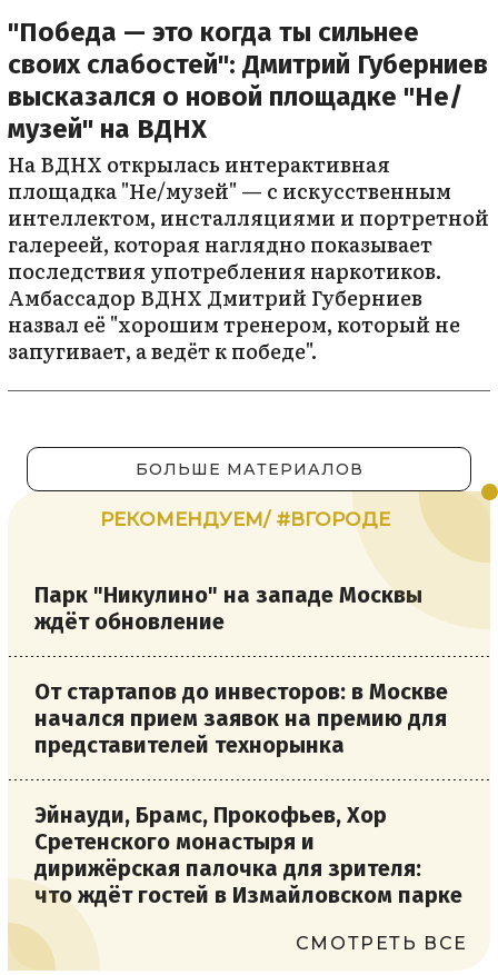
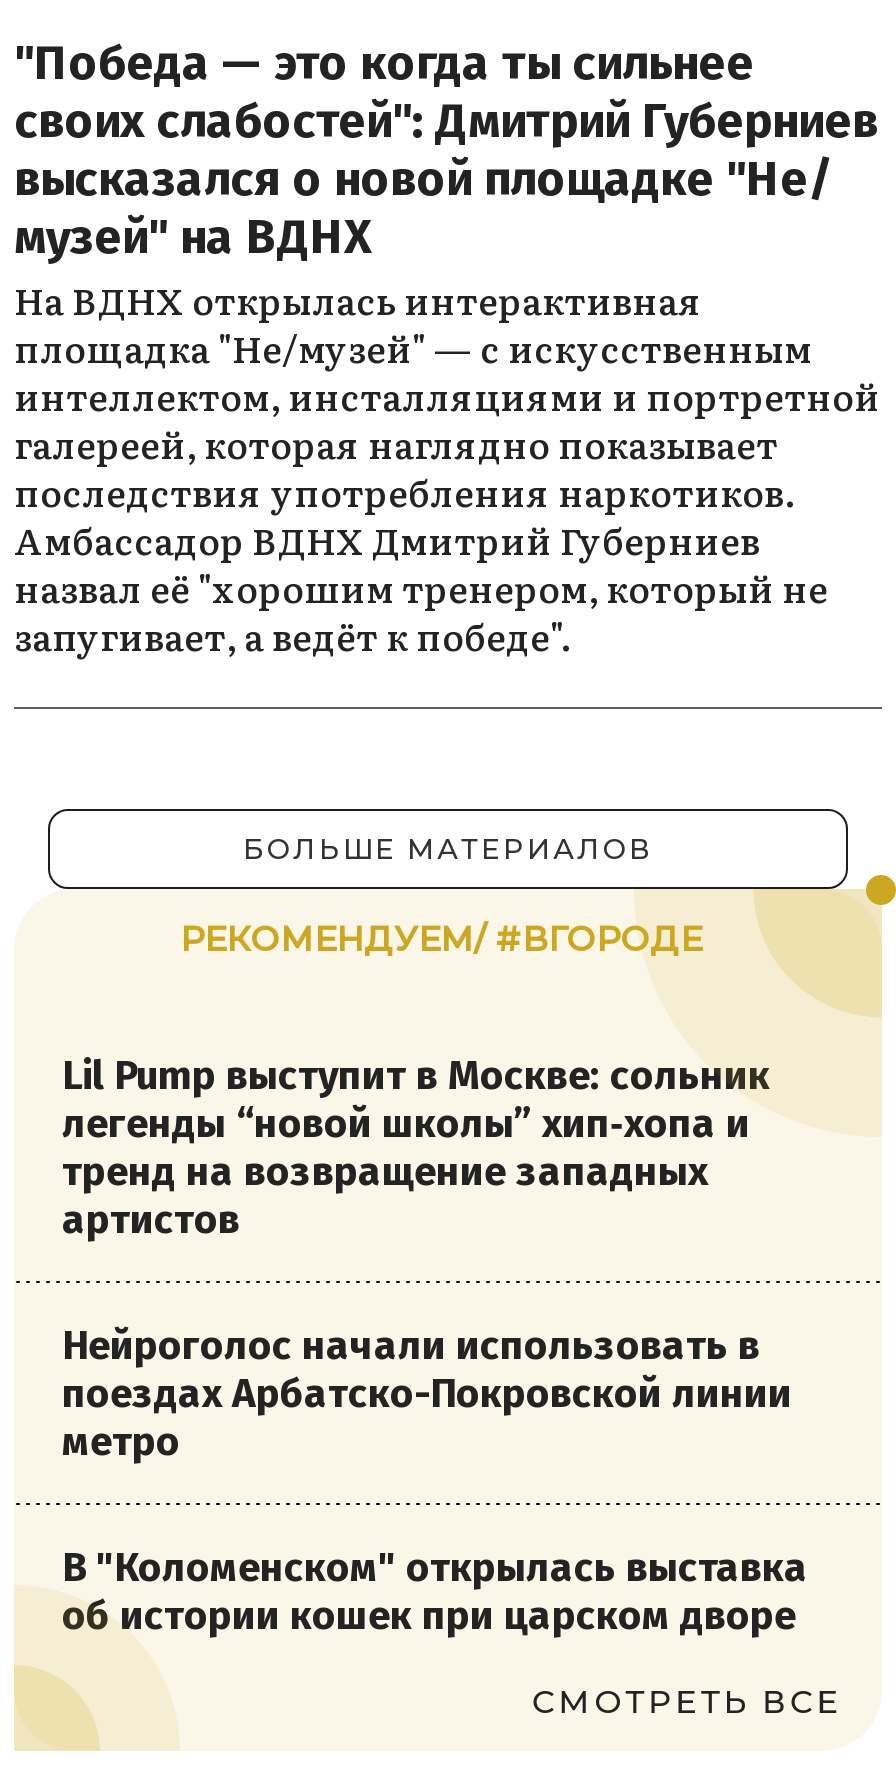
- Парк "Никулино" на западе Москвы
- ждёт обновление
+ Lil Pump выступит в Москве: сольник
+ легенды “новой школы” хип‑хопа и
+ тренд на возвращение западных
+ артистов

- От стартапов до инвесторов: в Москве
- начался прием заявок на премию для
- представителей технорынка
+ Нейроголос начали использовать в
+ поездах Арбатско-Покровской линии
+ метро

- Эйнауди, Брамс, Прокофьев, Хор
- Сретенского монастыря и
- дирижёрская палочка для зрителя:
- что ждёт гостей в Измайловском парке
+ В "Коломенском" открылась выставка
+ об истории кошек при царском дворе
